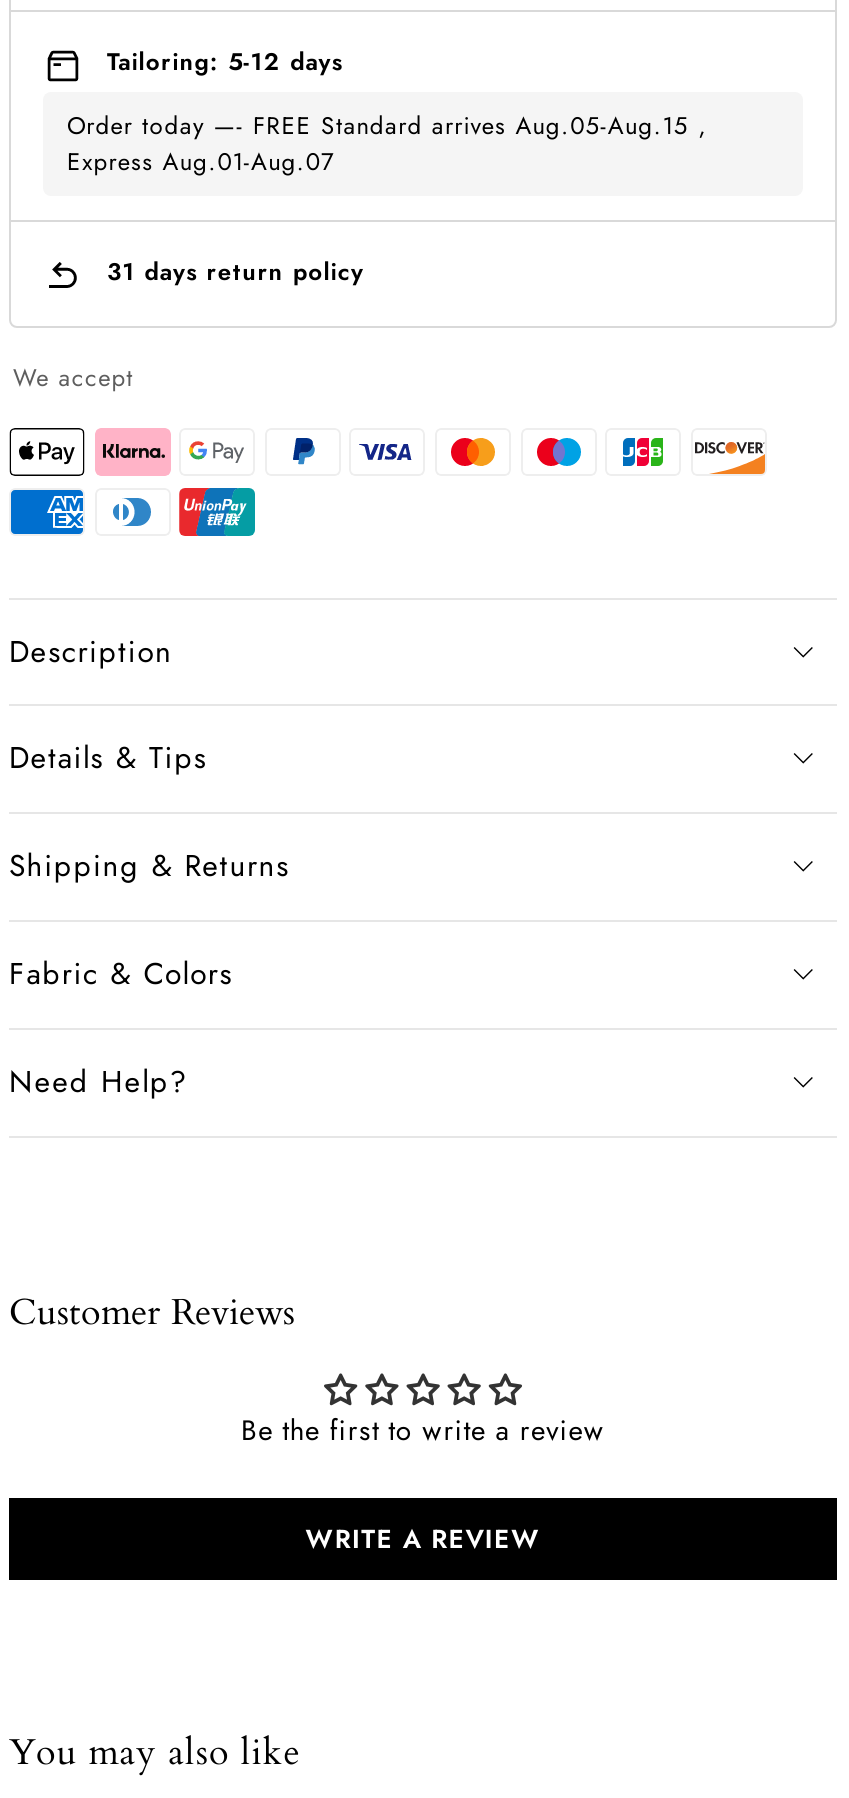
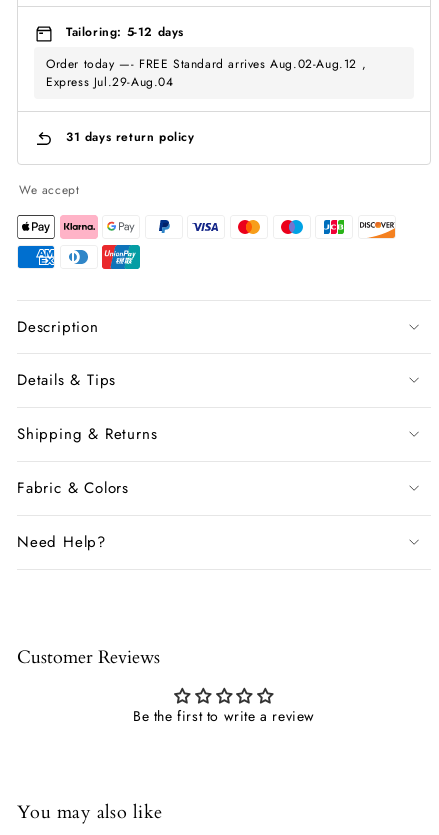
- Order today —- FREE Standard arrives Aug.05-Aug.15 ,
+ Order today —- FREE Standard arrives Aug.02-Aug.12 ,

- Express Aug.01-Aug.07
+ Express Jul.29-Aug.04

- WRITE A REVIEW
